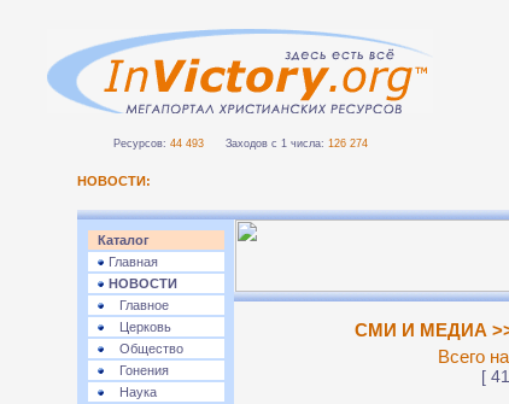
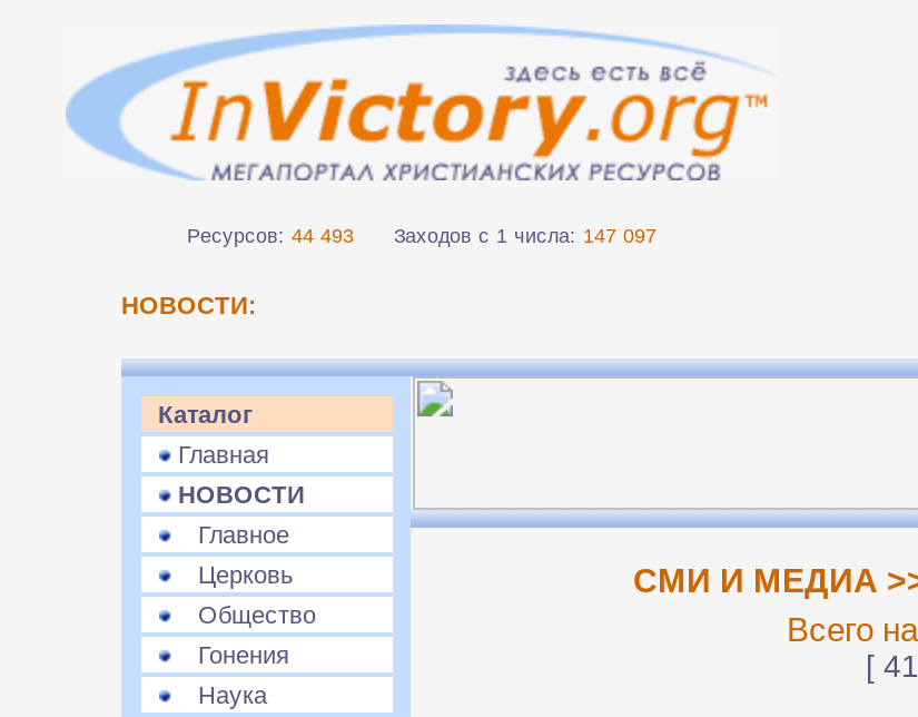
- Ресурсов: 44 493 Заходов с 1 числа: 126 274
+ Ресурсов: 44 493 Заходов с 1 числа: 147 097
